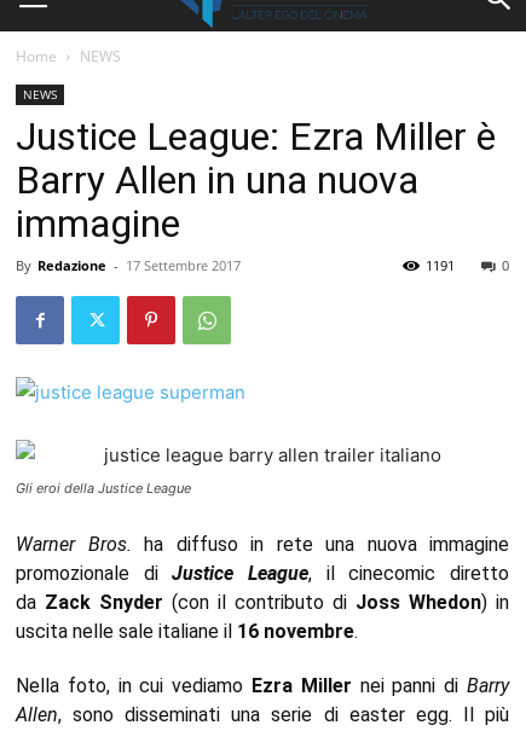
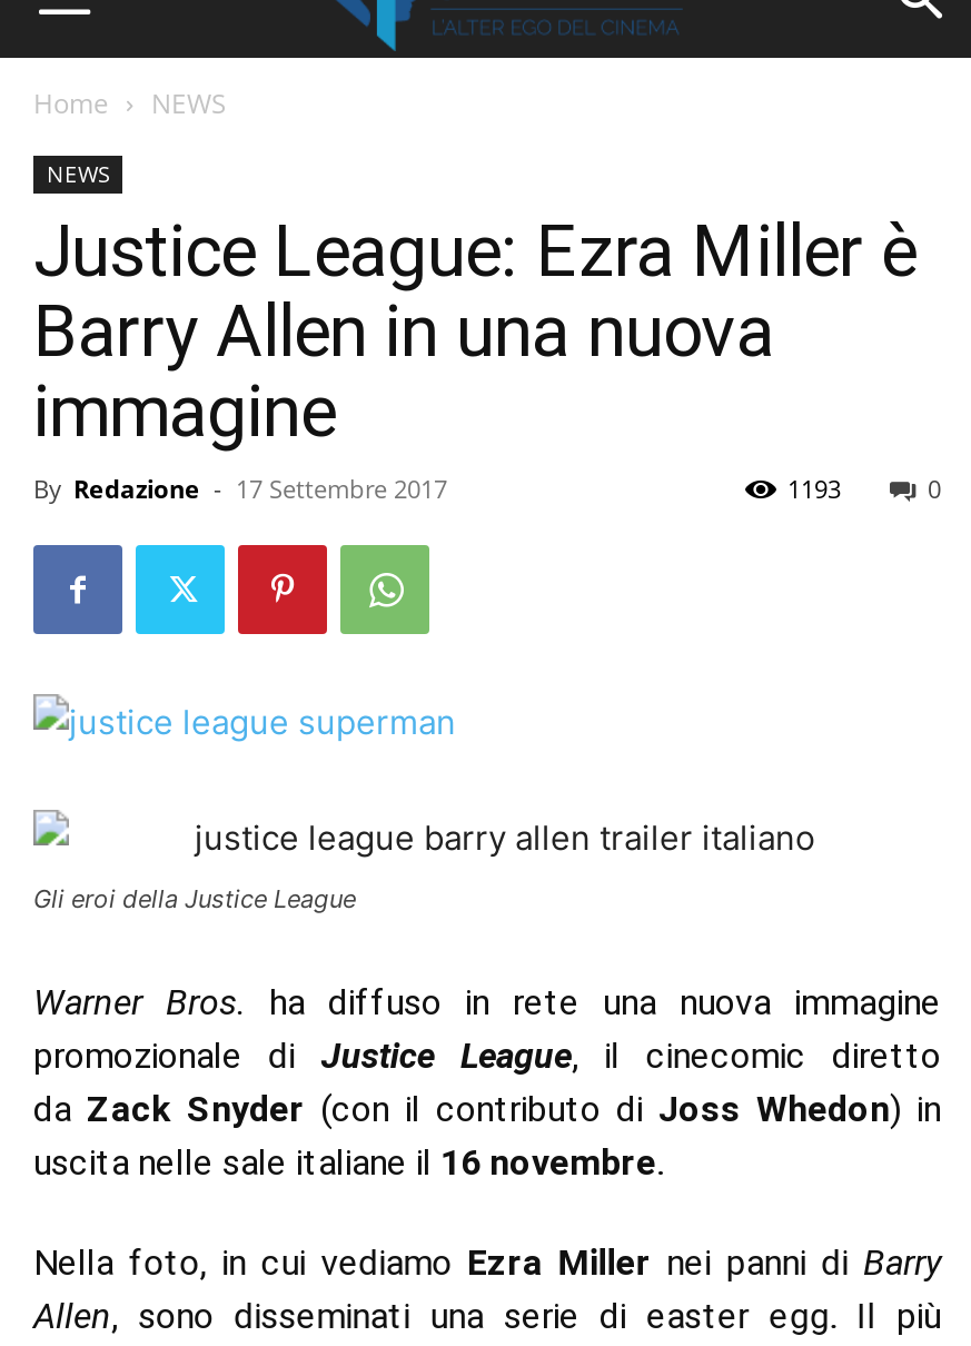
- 1191
+ 1193
